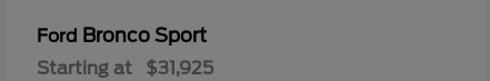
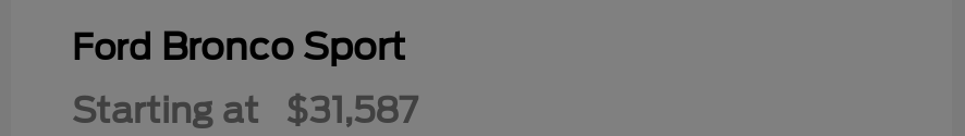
- Starting at $31,925
+ Starting at $31,587
